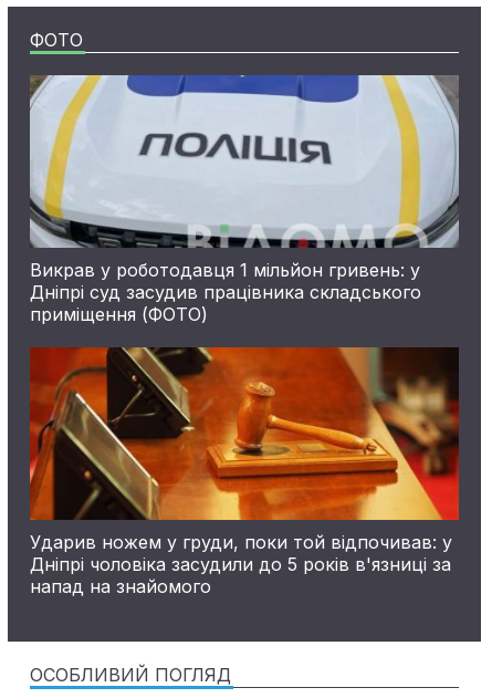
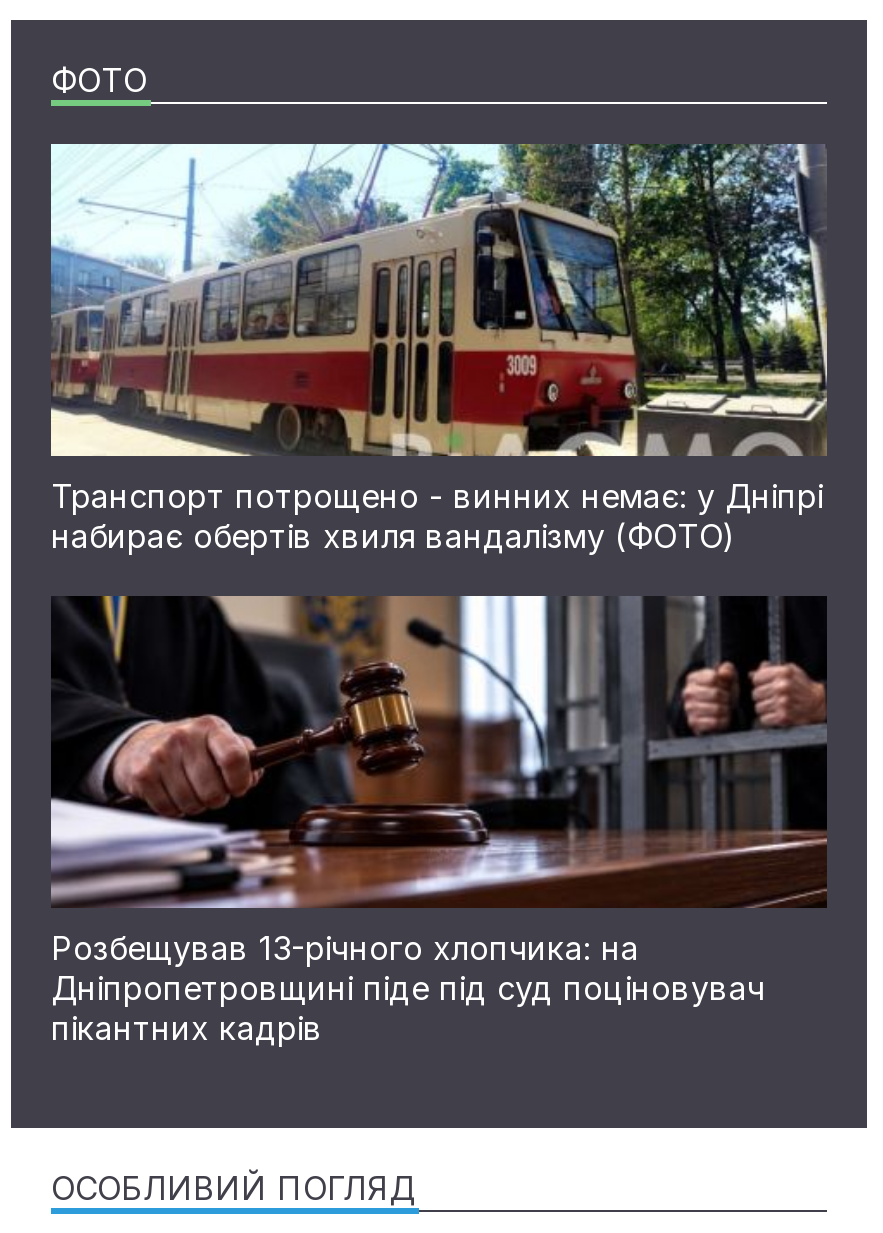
- [image]
- Викрав у роботодавця 1 мільйон гривень: у
- Дніпрі суд засудив працівника складського
- приміщення (ФОТО)
+ [image]
+ Транспорт потрощено - винних немає: у Дніпрі
+ набирає обертів хвиля вандалізму (ФОТО)

- [image]
- Ударив ножем у груди, поки той відпочивав: у
- Дніпрі чоловіка засудили до 5 років в'язниці за
- напад на знайомого
+ [image]
+ Розбещував 13-річного хлопчика: на
+ Дніпропетровщині піде під суд поціновувач
+ пікантних кадрів
